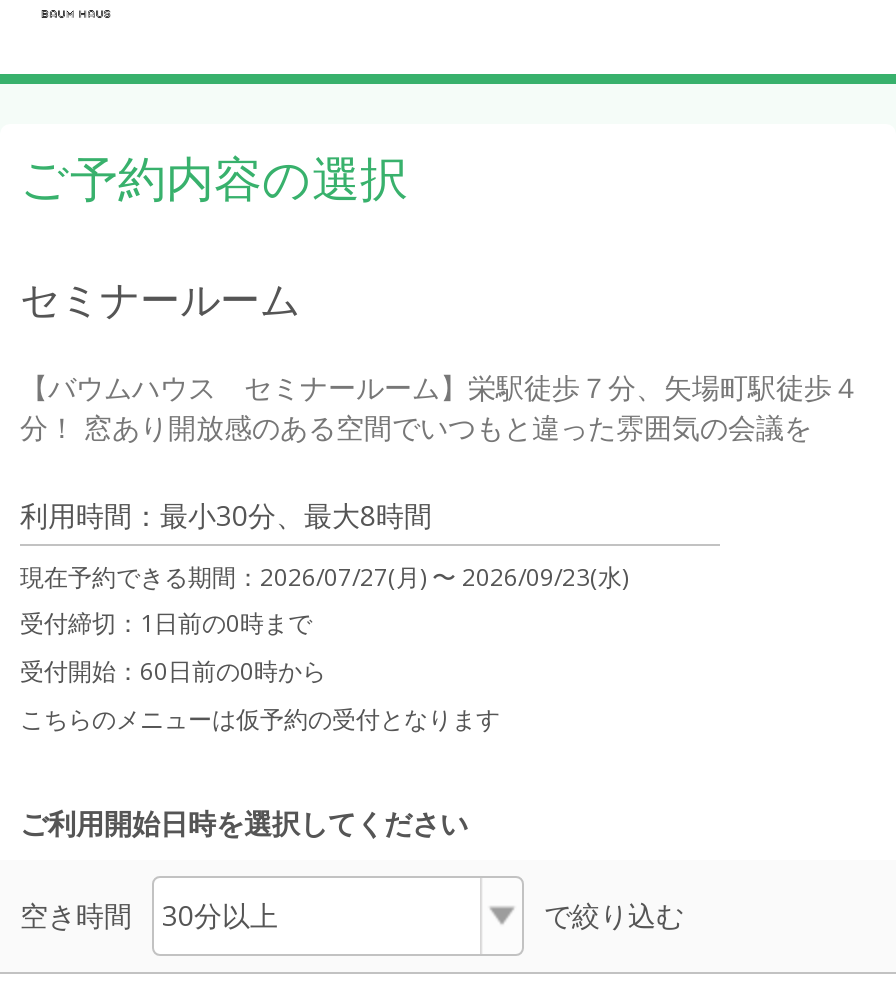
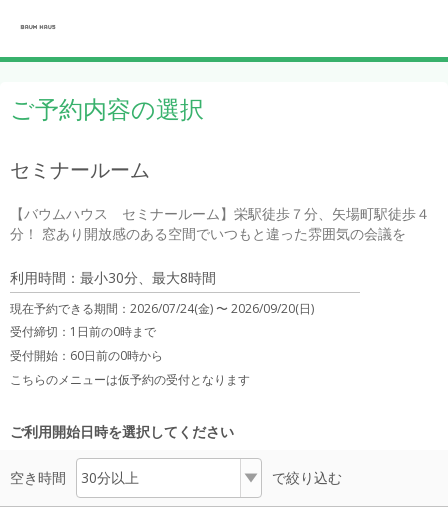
- 現在予約できる期間：2026/07/27(月) 〜2026/09/23(水)
+ 現在予約できる期間：2026/07/24(金) 〜2026/09/20(日)
